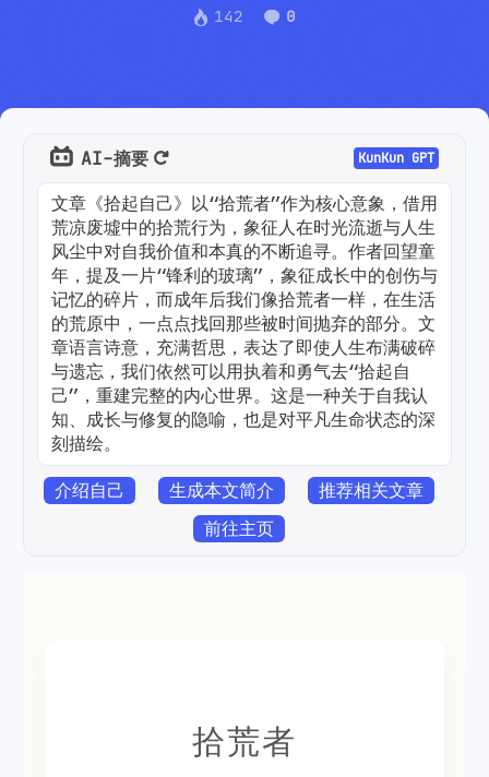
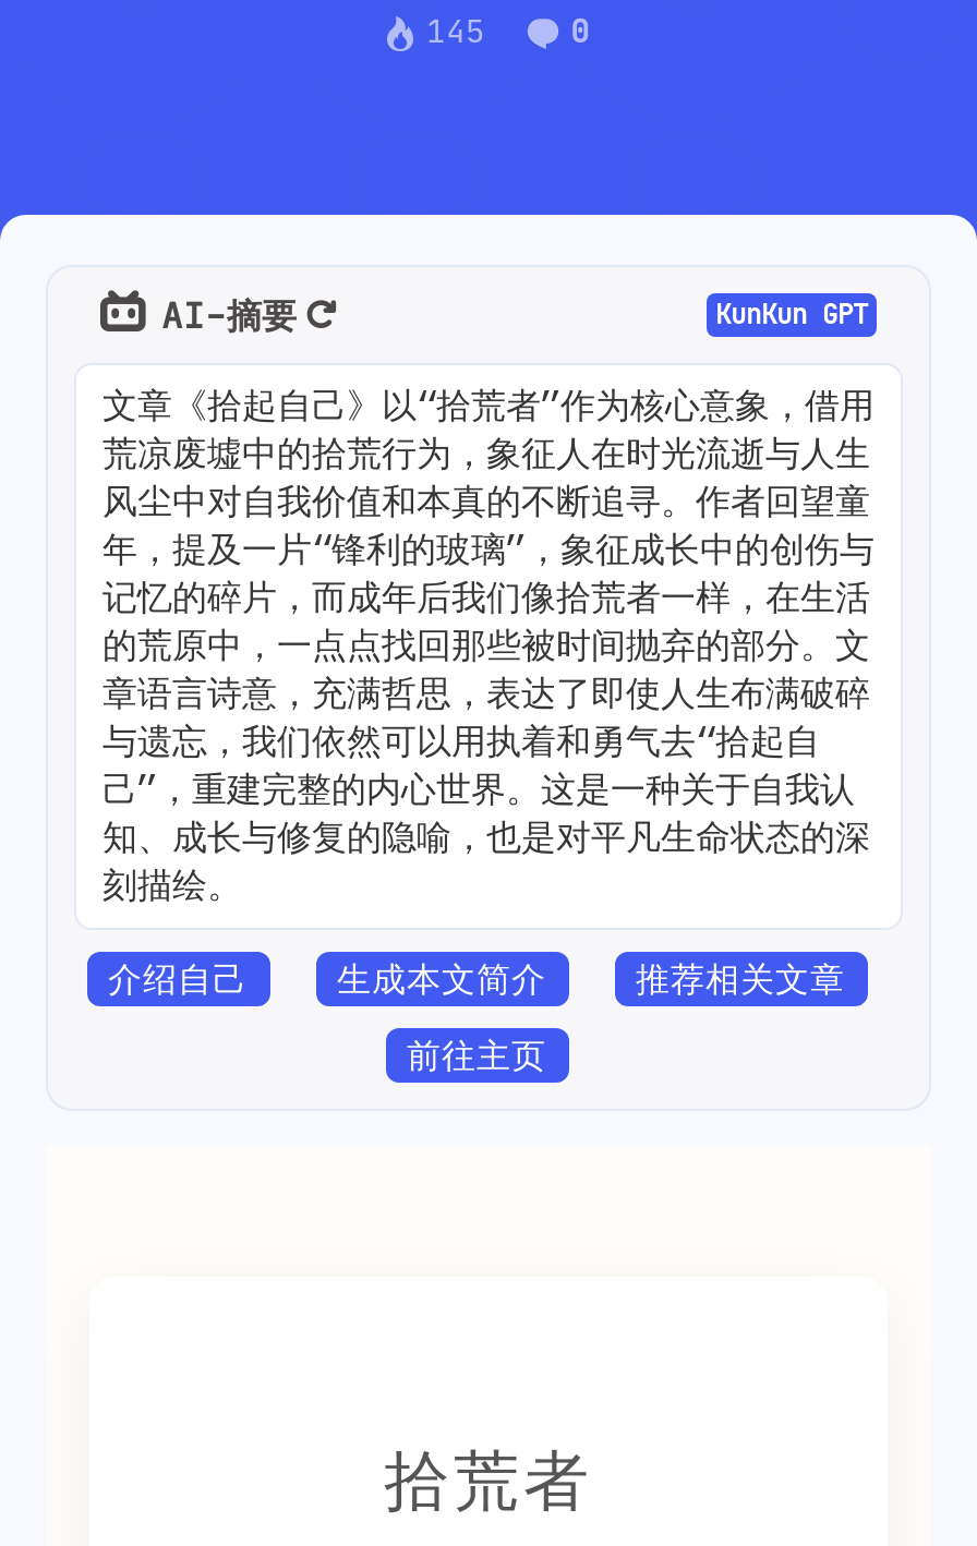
- 142
+ 145
